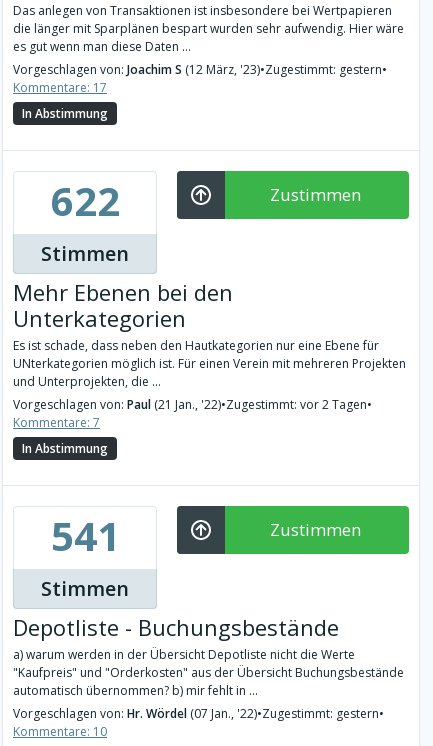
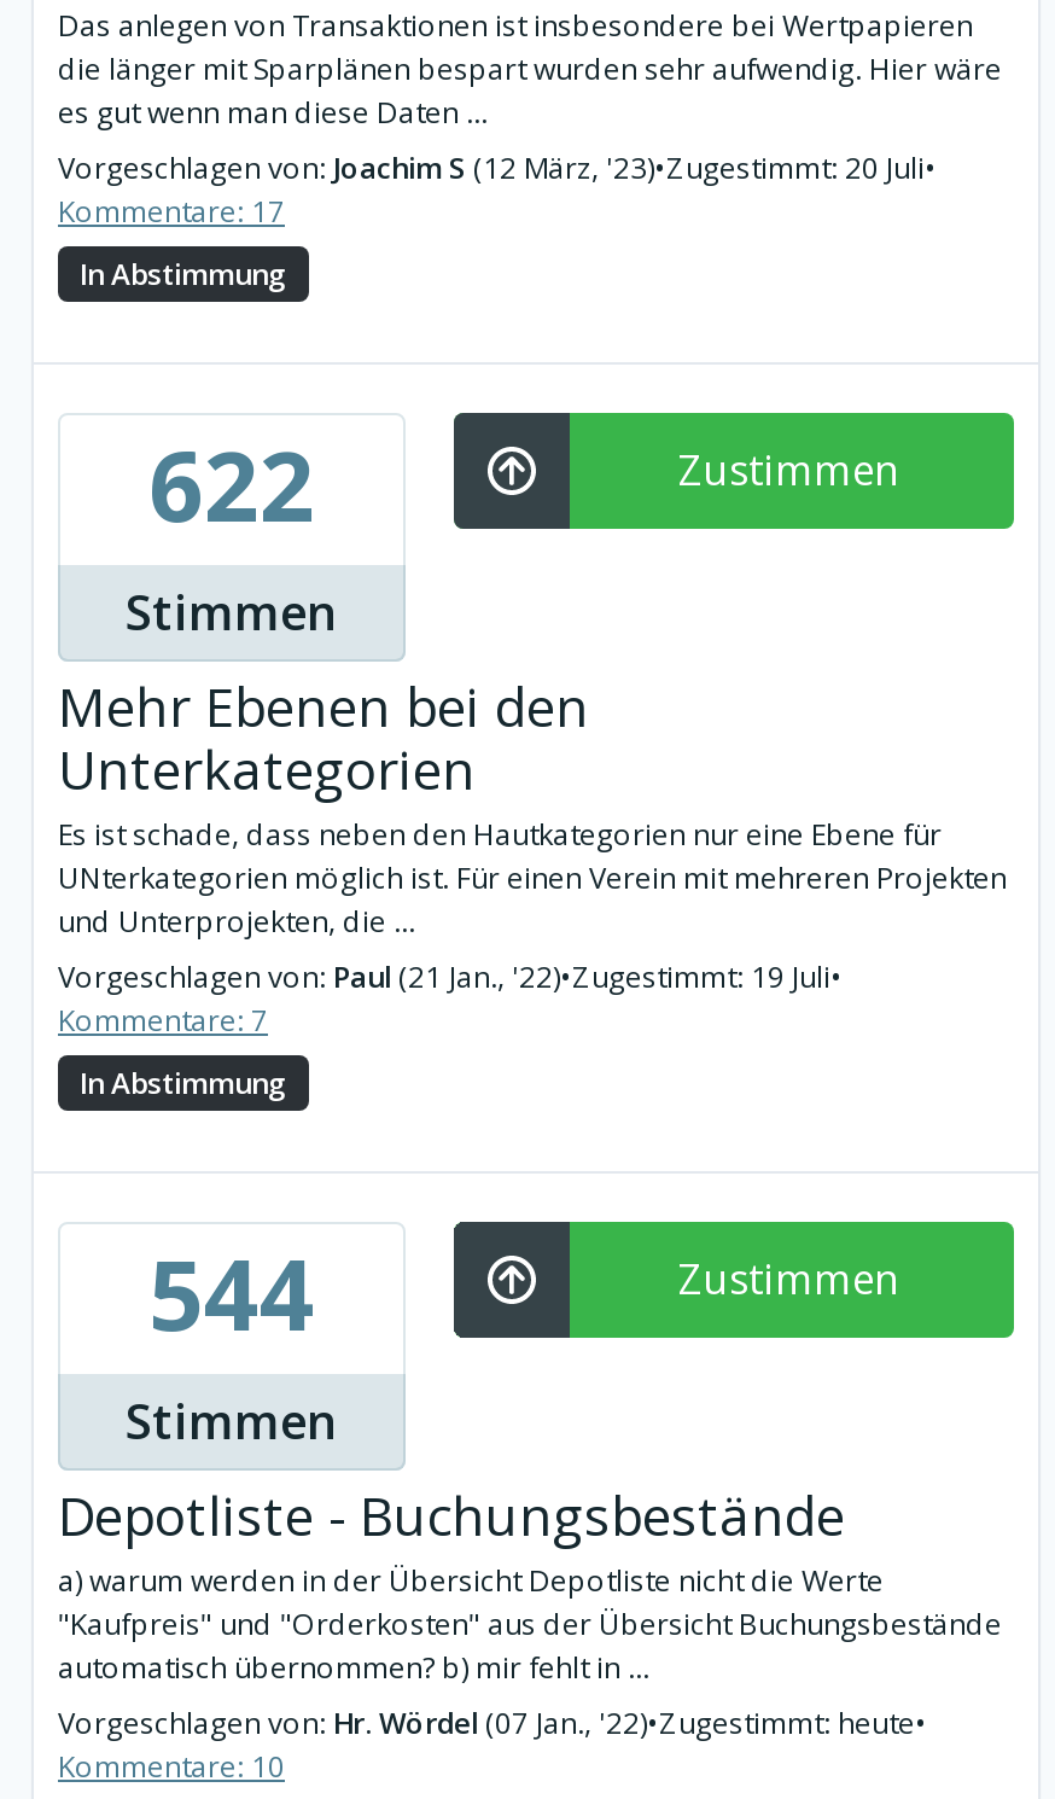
- Vorgeschlagen von: Joachim S (12 März, '23)•Zugestimmt: gestern•
+ Vorgeschlagen von: Joachim S (12 März, '23)•Zugestimmt: 20 Juli•

- Vorgeschlagen von: Paul (21 Jan., '22)•Zugestimmt: vor 2 Tagen•
+ Vorgeschlagen von: Paul (21 Jan., '22)•Zugestimmt: 19 Juli•

- 541
+ 544

- Vorgeschlagen von: Hr. Wördel (07 Jan., '22)•Zugestimmt: gestern•
+ Vorgeschlagen von: Hr. Wördel (07 Jan., '22)•Zugestimmt: heute•
